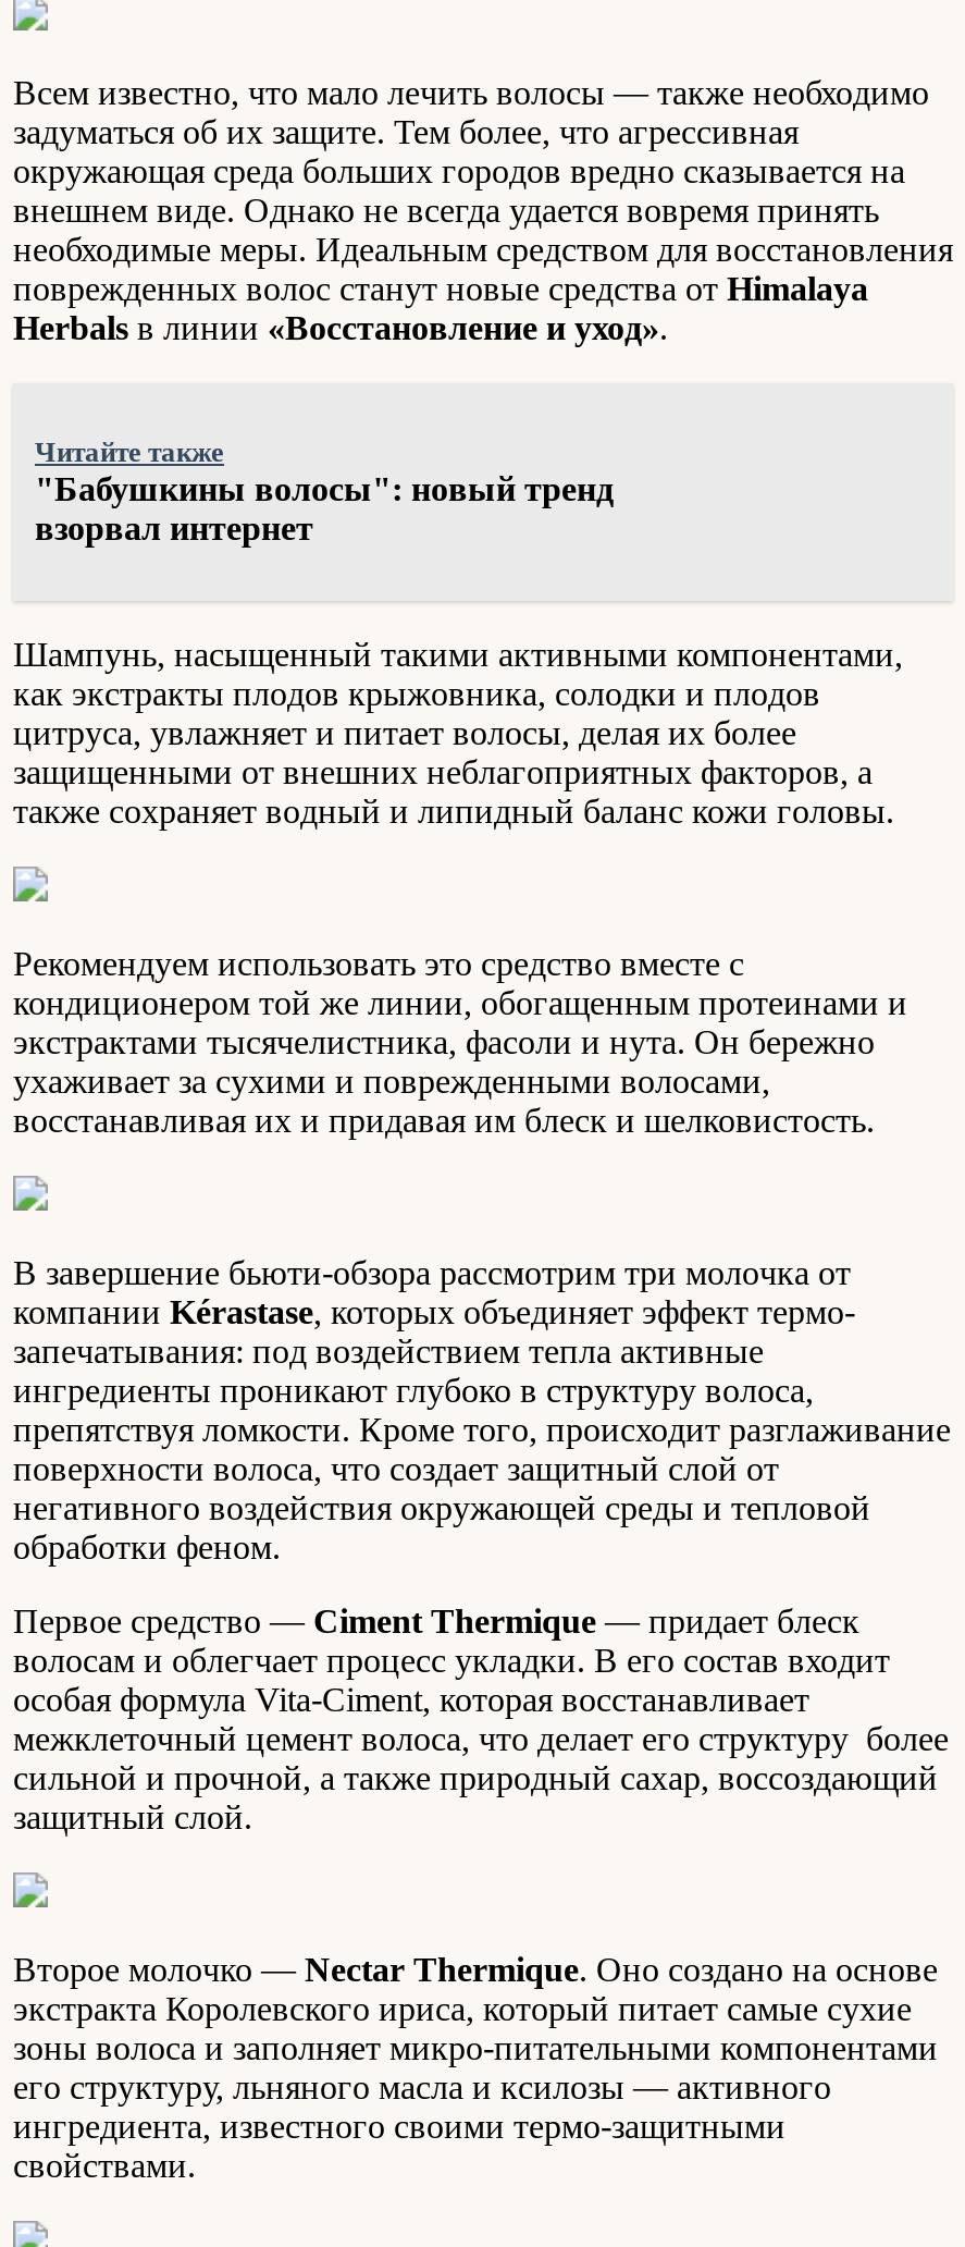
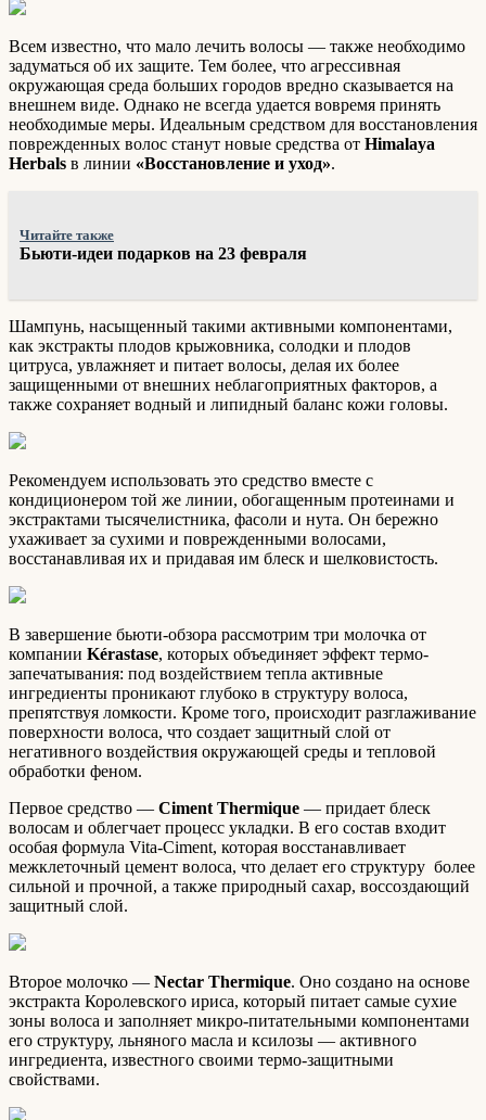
- "Бабушкины волосы": новый тренд
- взорвал интернет
+ Бьюти-идеи подарков на 23 февраля
